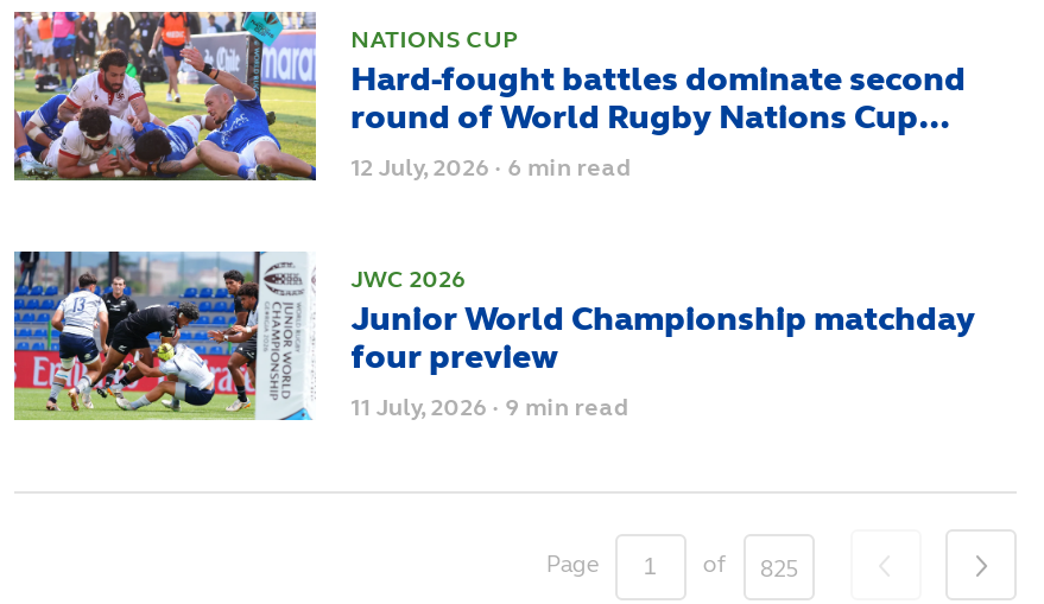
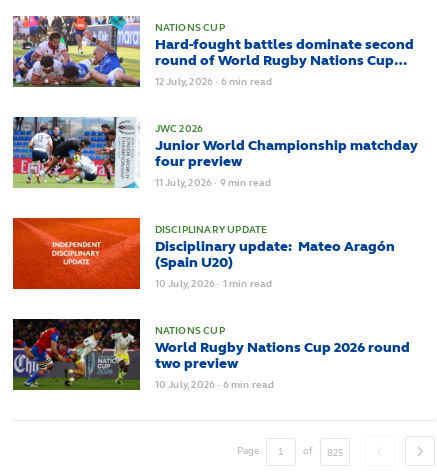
+ [image]
+ DISCIPLINARY UPDATE
+ Disciplinary update: Mateo Aragón
+ (Spain U20)
+ 10 July,2026 · 1 min read

+ [image]
+ NATIONS CUP
+ World Rugby Nations Cup 2026 round
+ two preview
+ 10 July,2026 · 6 min read
